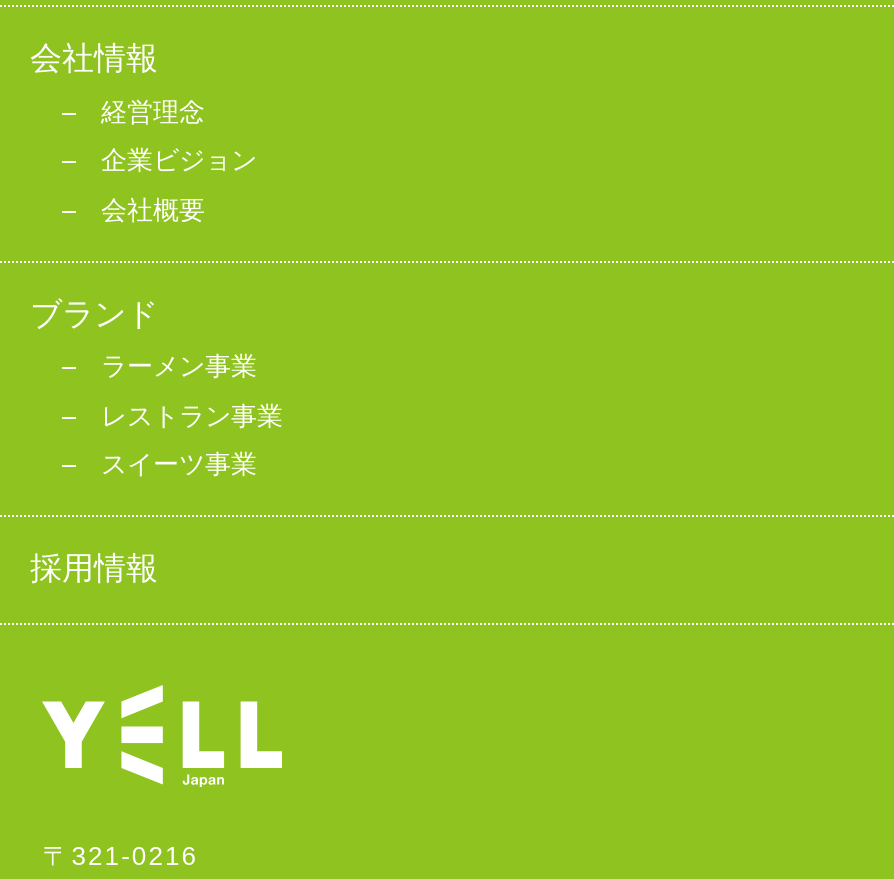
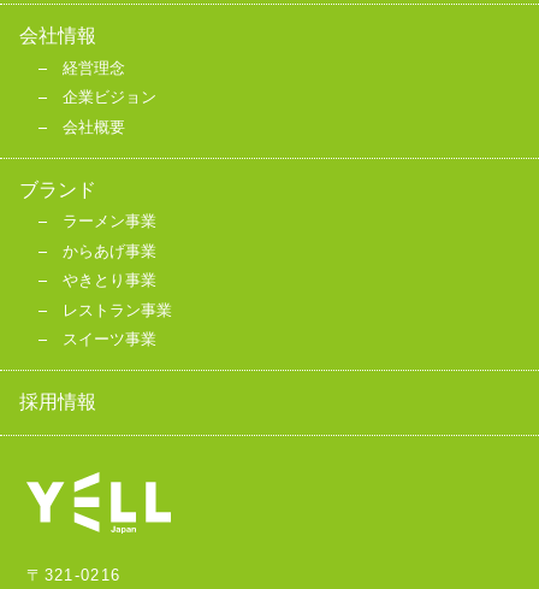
+ からあげ事業
+ やきとり事業
